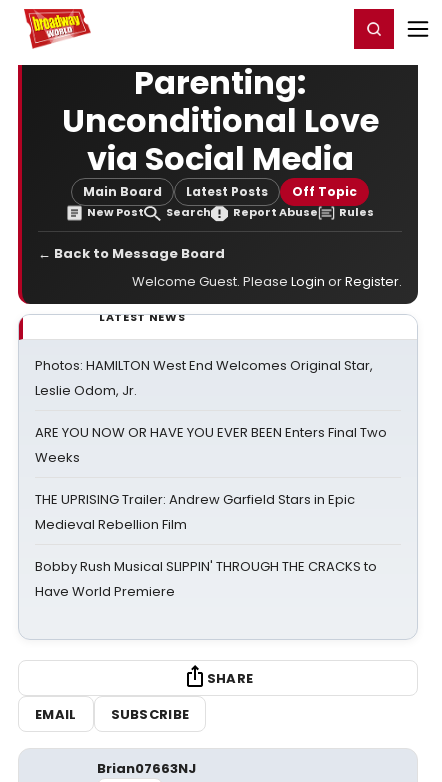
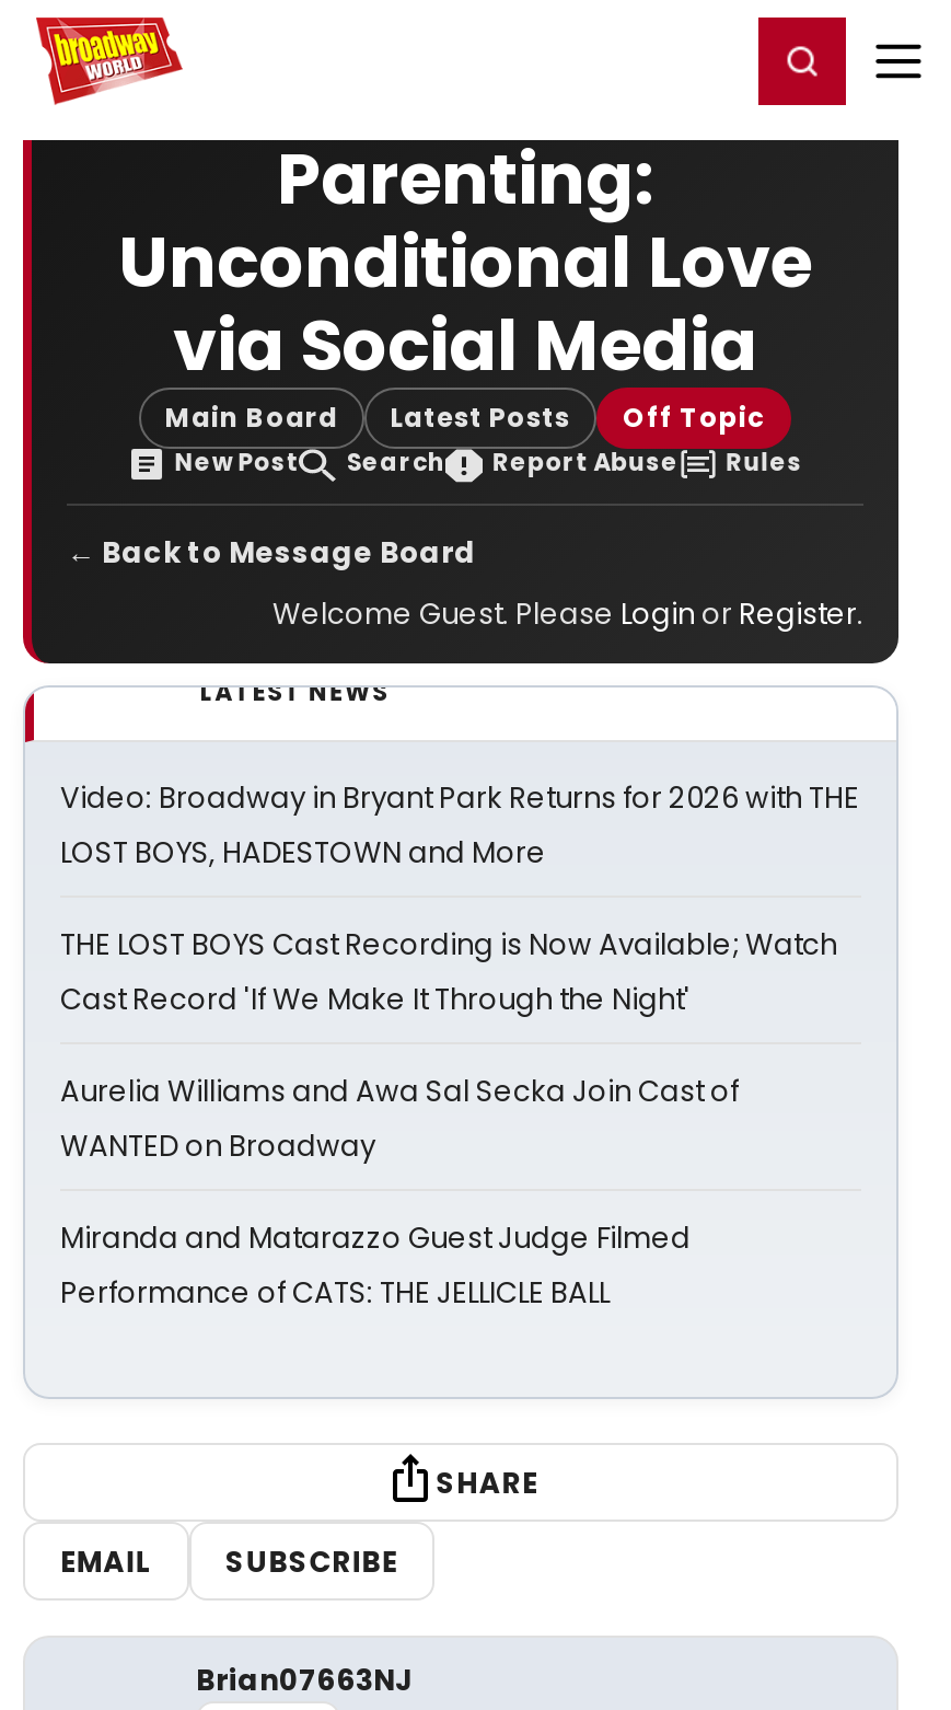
- Photos: HAMILTON West End Welcomes Original Star,
- Leslie Odom, Jr.
+ Video: Broadway in Bryant Park Returns for 2026 with THE
+ LOST BOYS, HADESTOWN and More

- ARE YOU NOW OR HAVE YOU EVER BEEN Enters Final Two
- Weeks
+ THE LOST BOYS Cast Recording is Now Available; Watch
+ Cast Record 'If We Make It Through the Night'

- THE UPRISING Trailer: Andrew Garfield Stars in Epic
- Medieval Rebellion Film
+ Aurelia Williams and Awa Sal Secka Join Cast of
+ WANTED on Broadway

- Bobby Rush Musical SLIPPIN' THROUGH THE CRACKS to
- Have World Premiere
+ Miranda and Matarazzo Guest Judge Filmed
+ Performance of CATS: THE JELLICLE BALL
